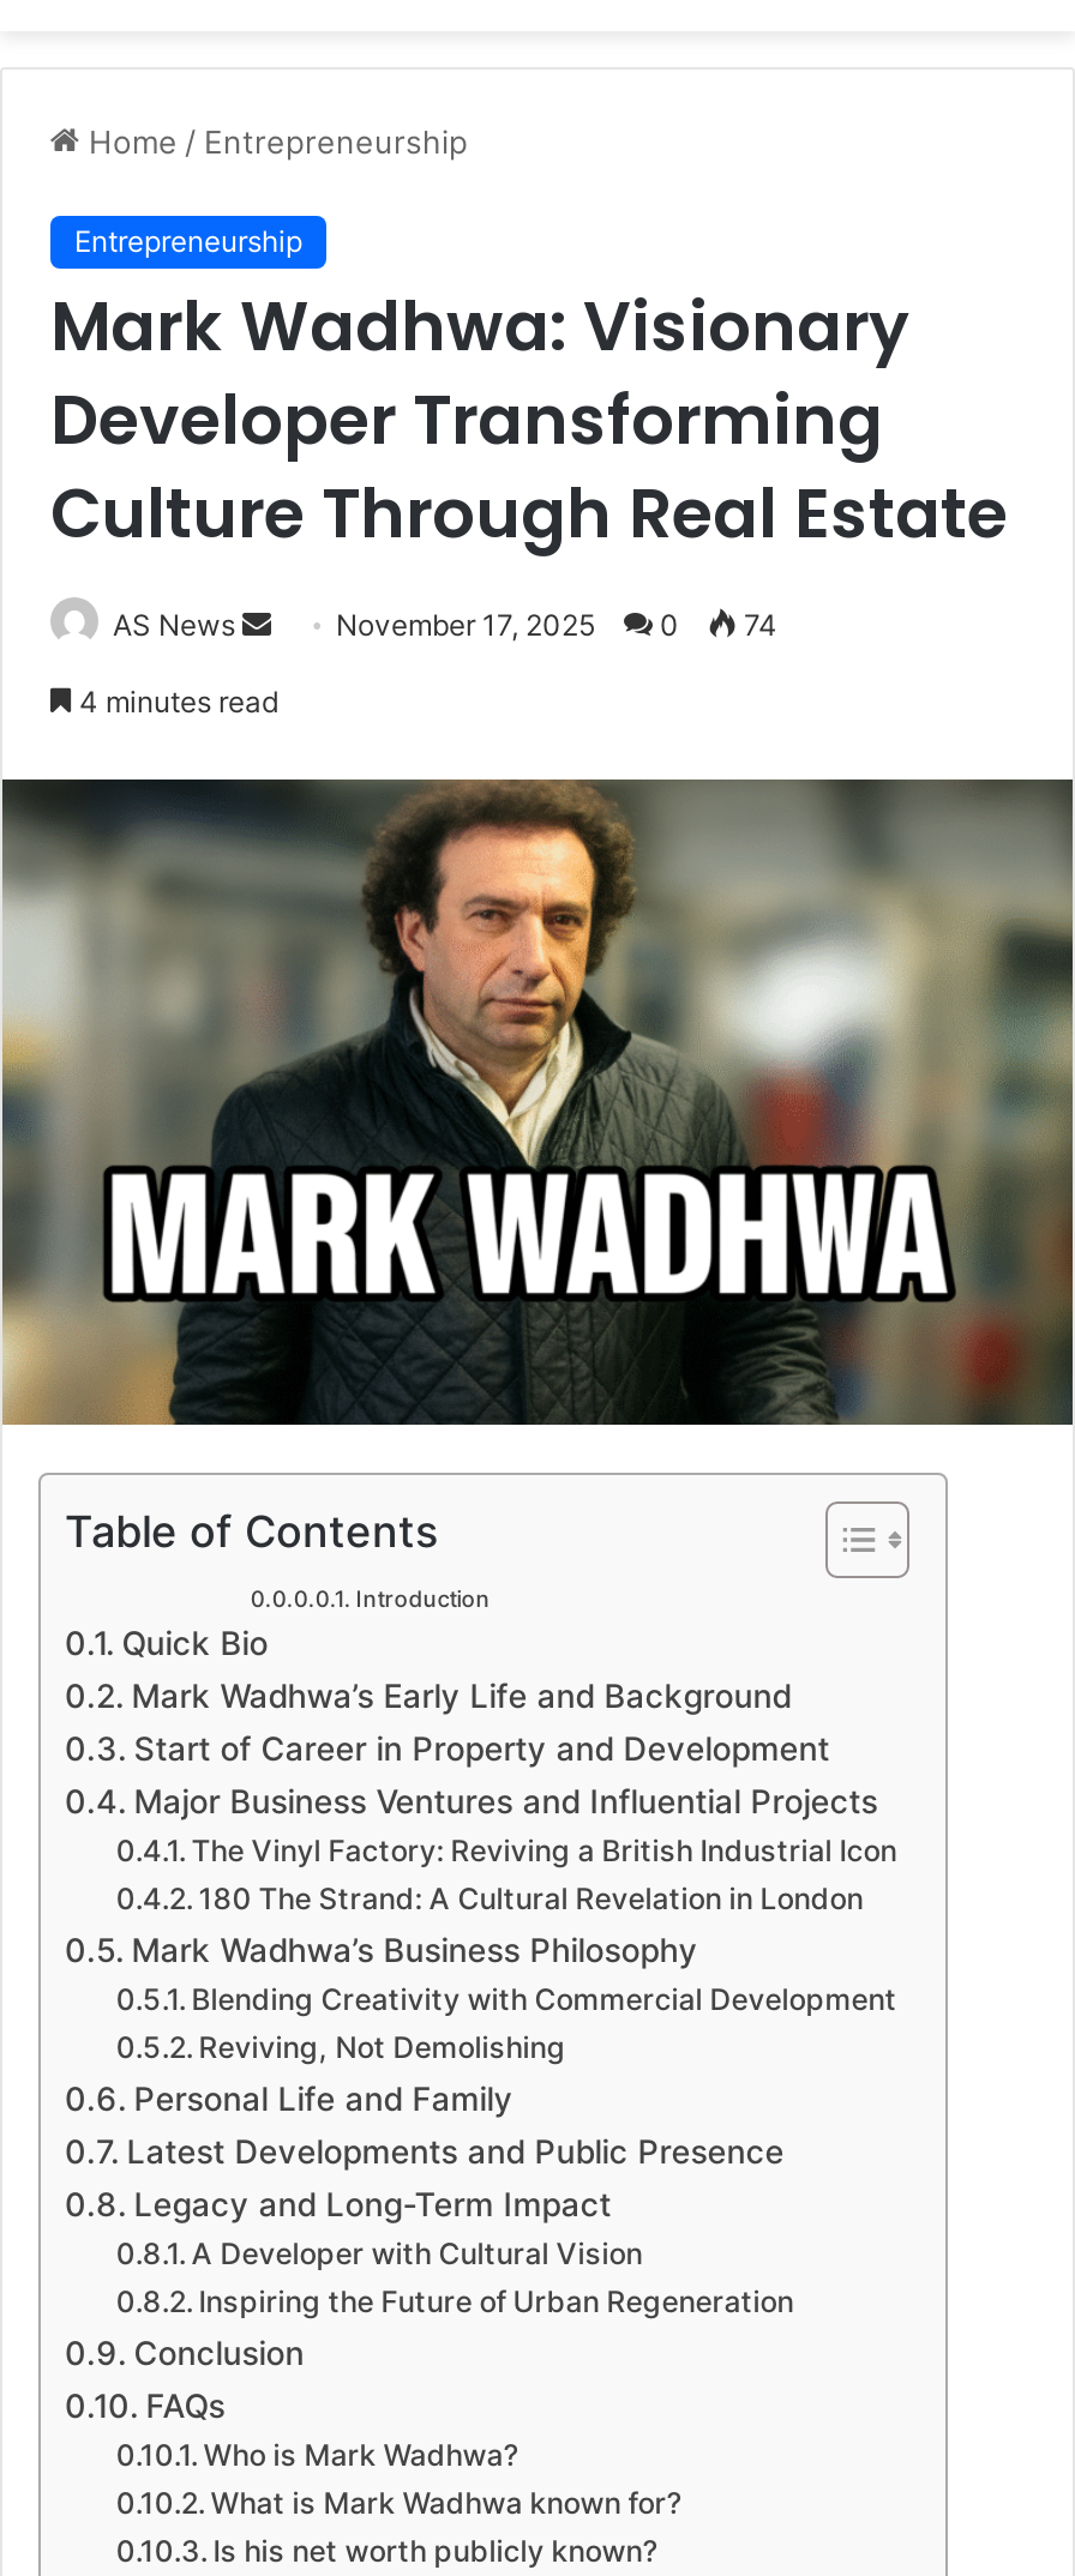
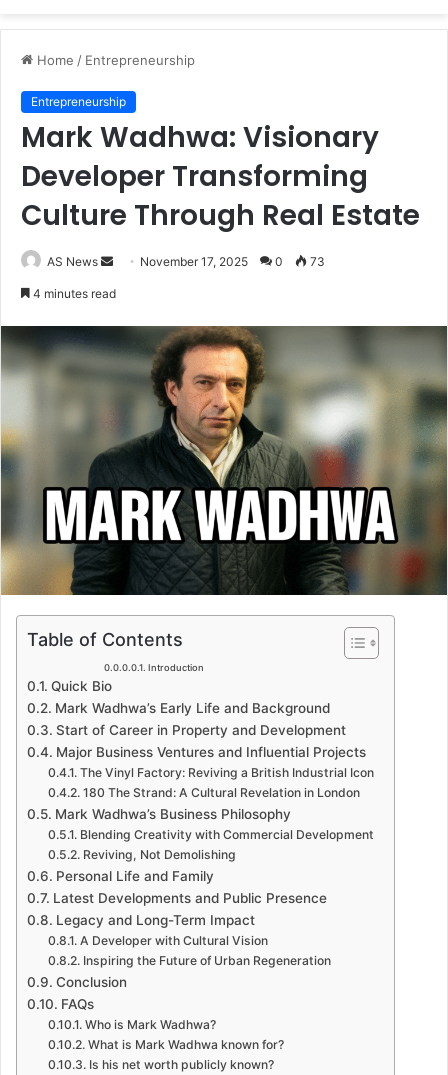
- 74
+ 73
